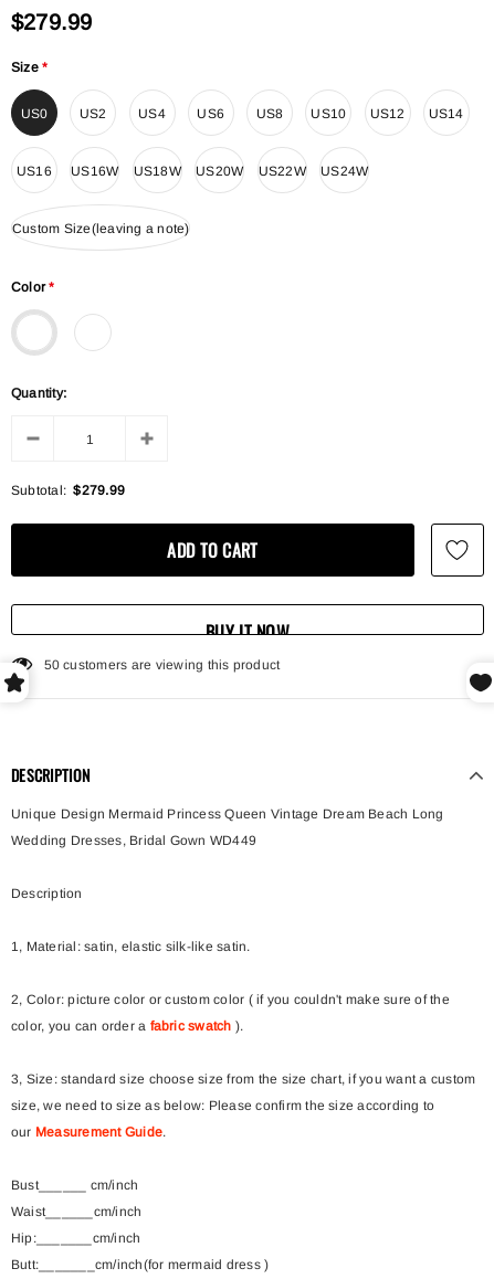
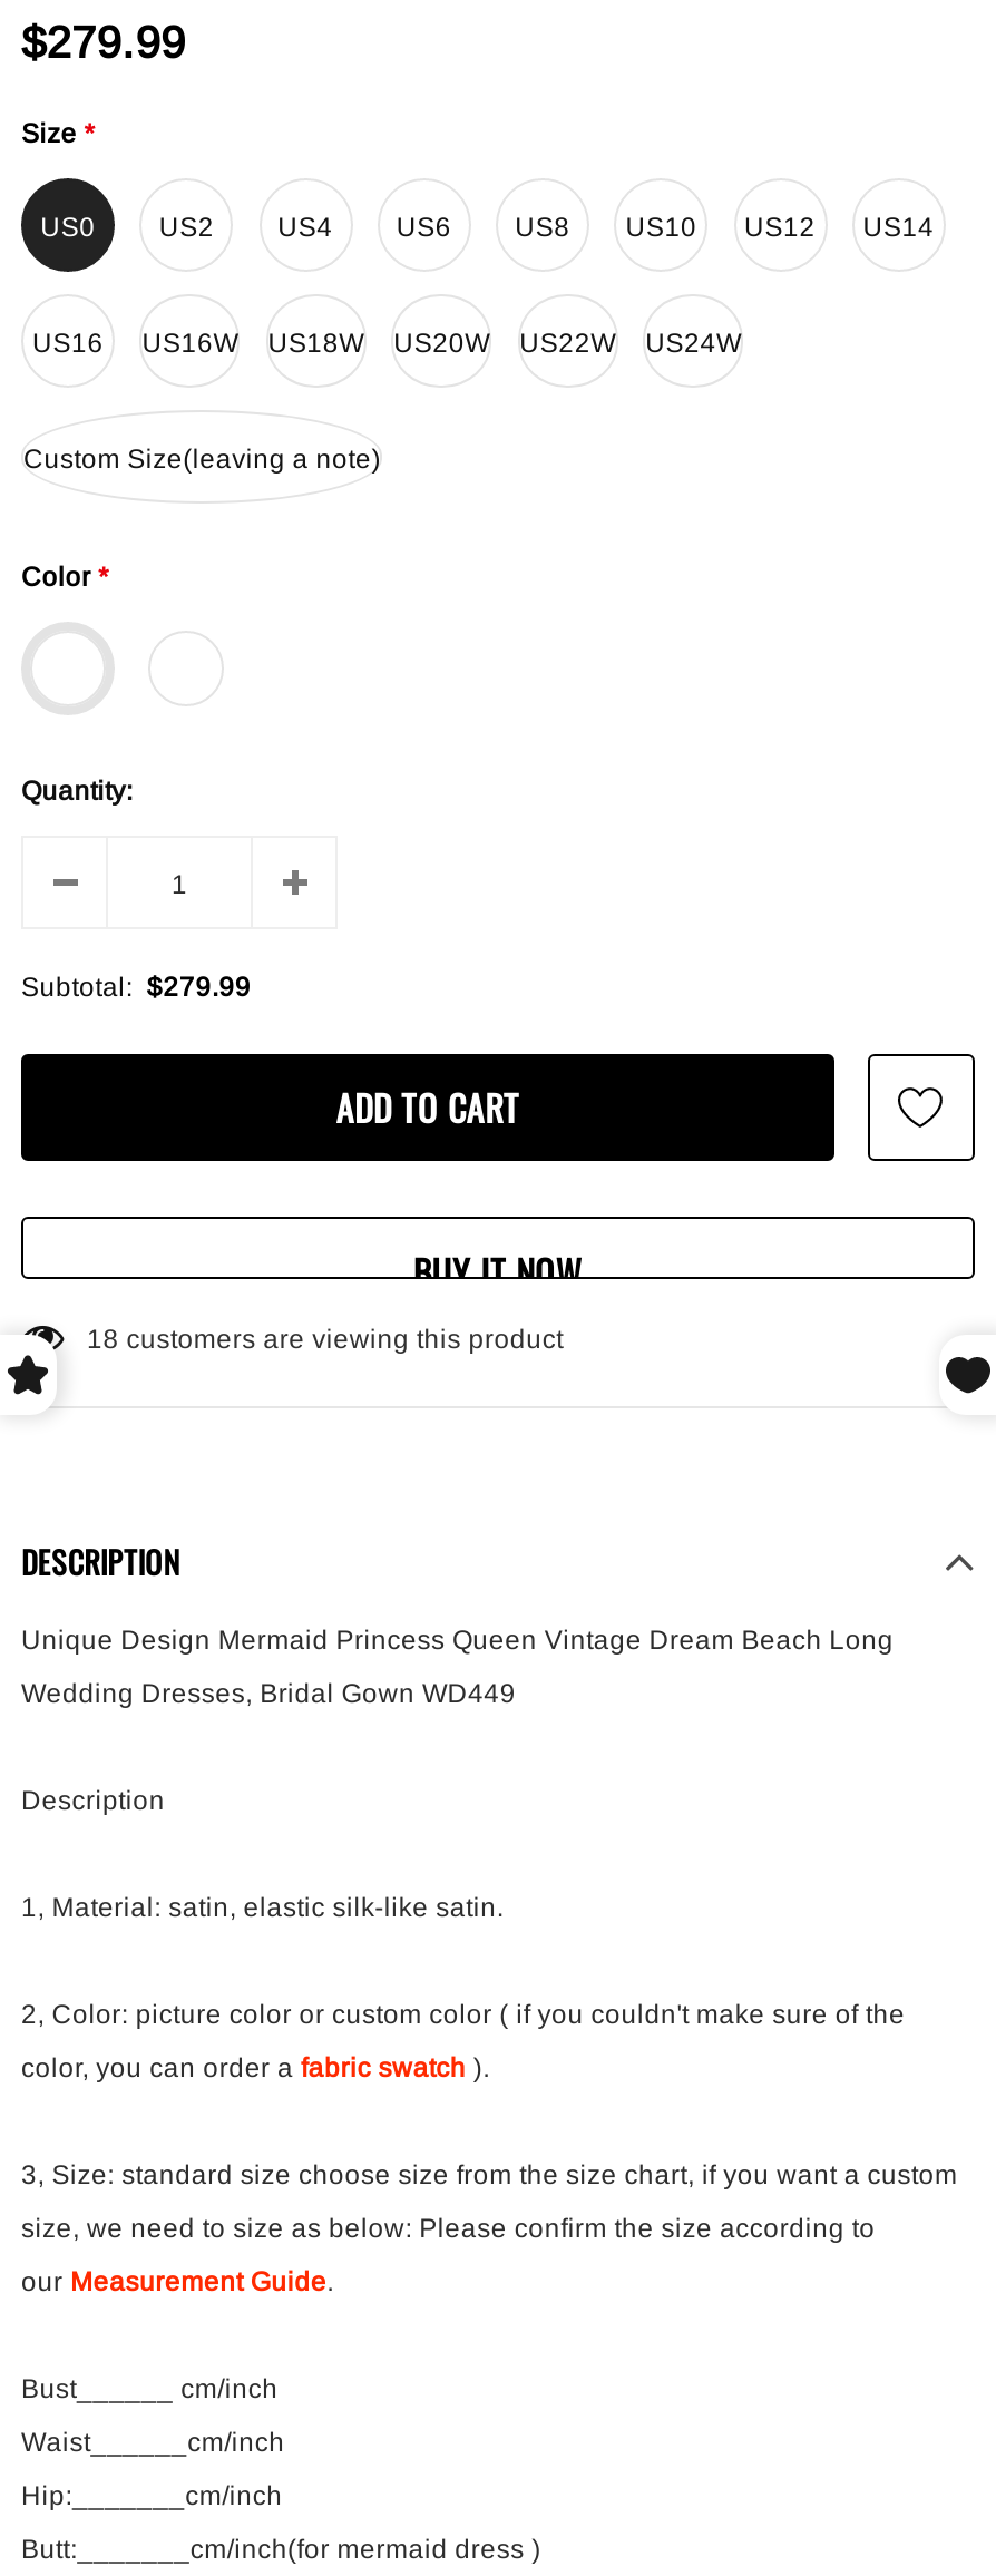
- 50 customers are viewing this product
+ 18 customers are viewing this product
